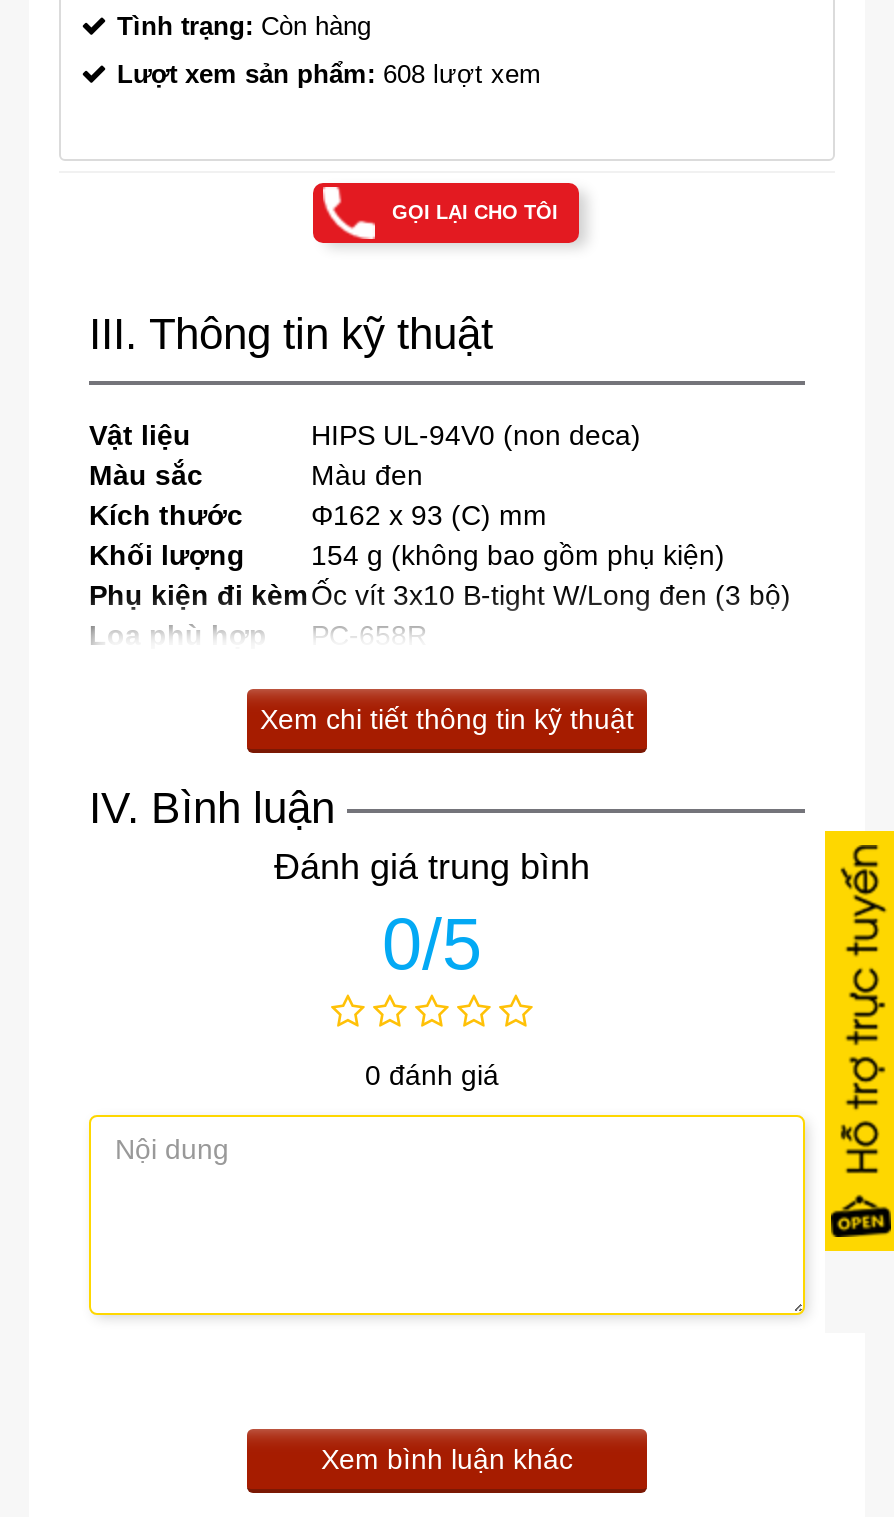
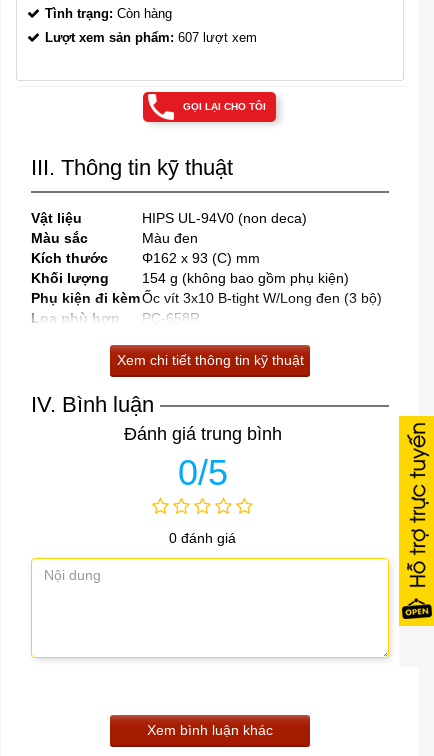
- Lượt xem sản phẩm: 608 lượt xem
+ Lượt xem sản phẩm: 607 lượt xem
